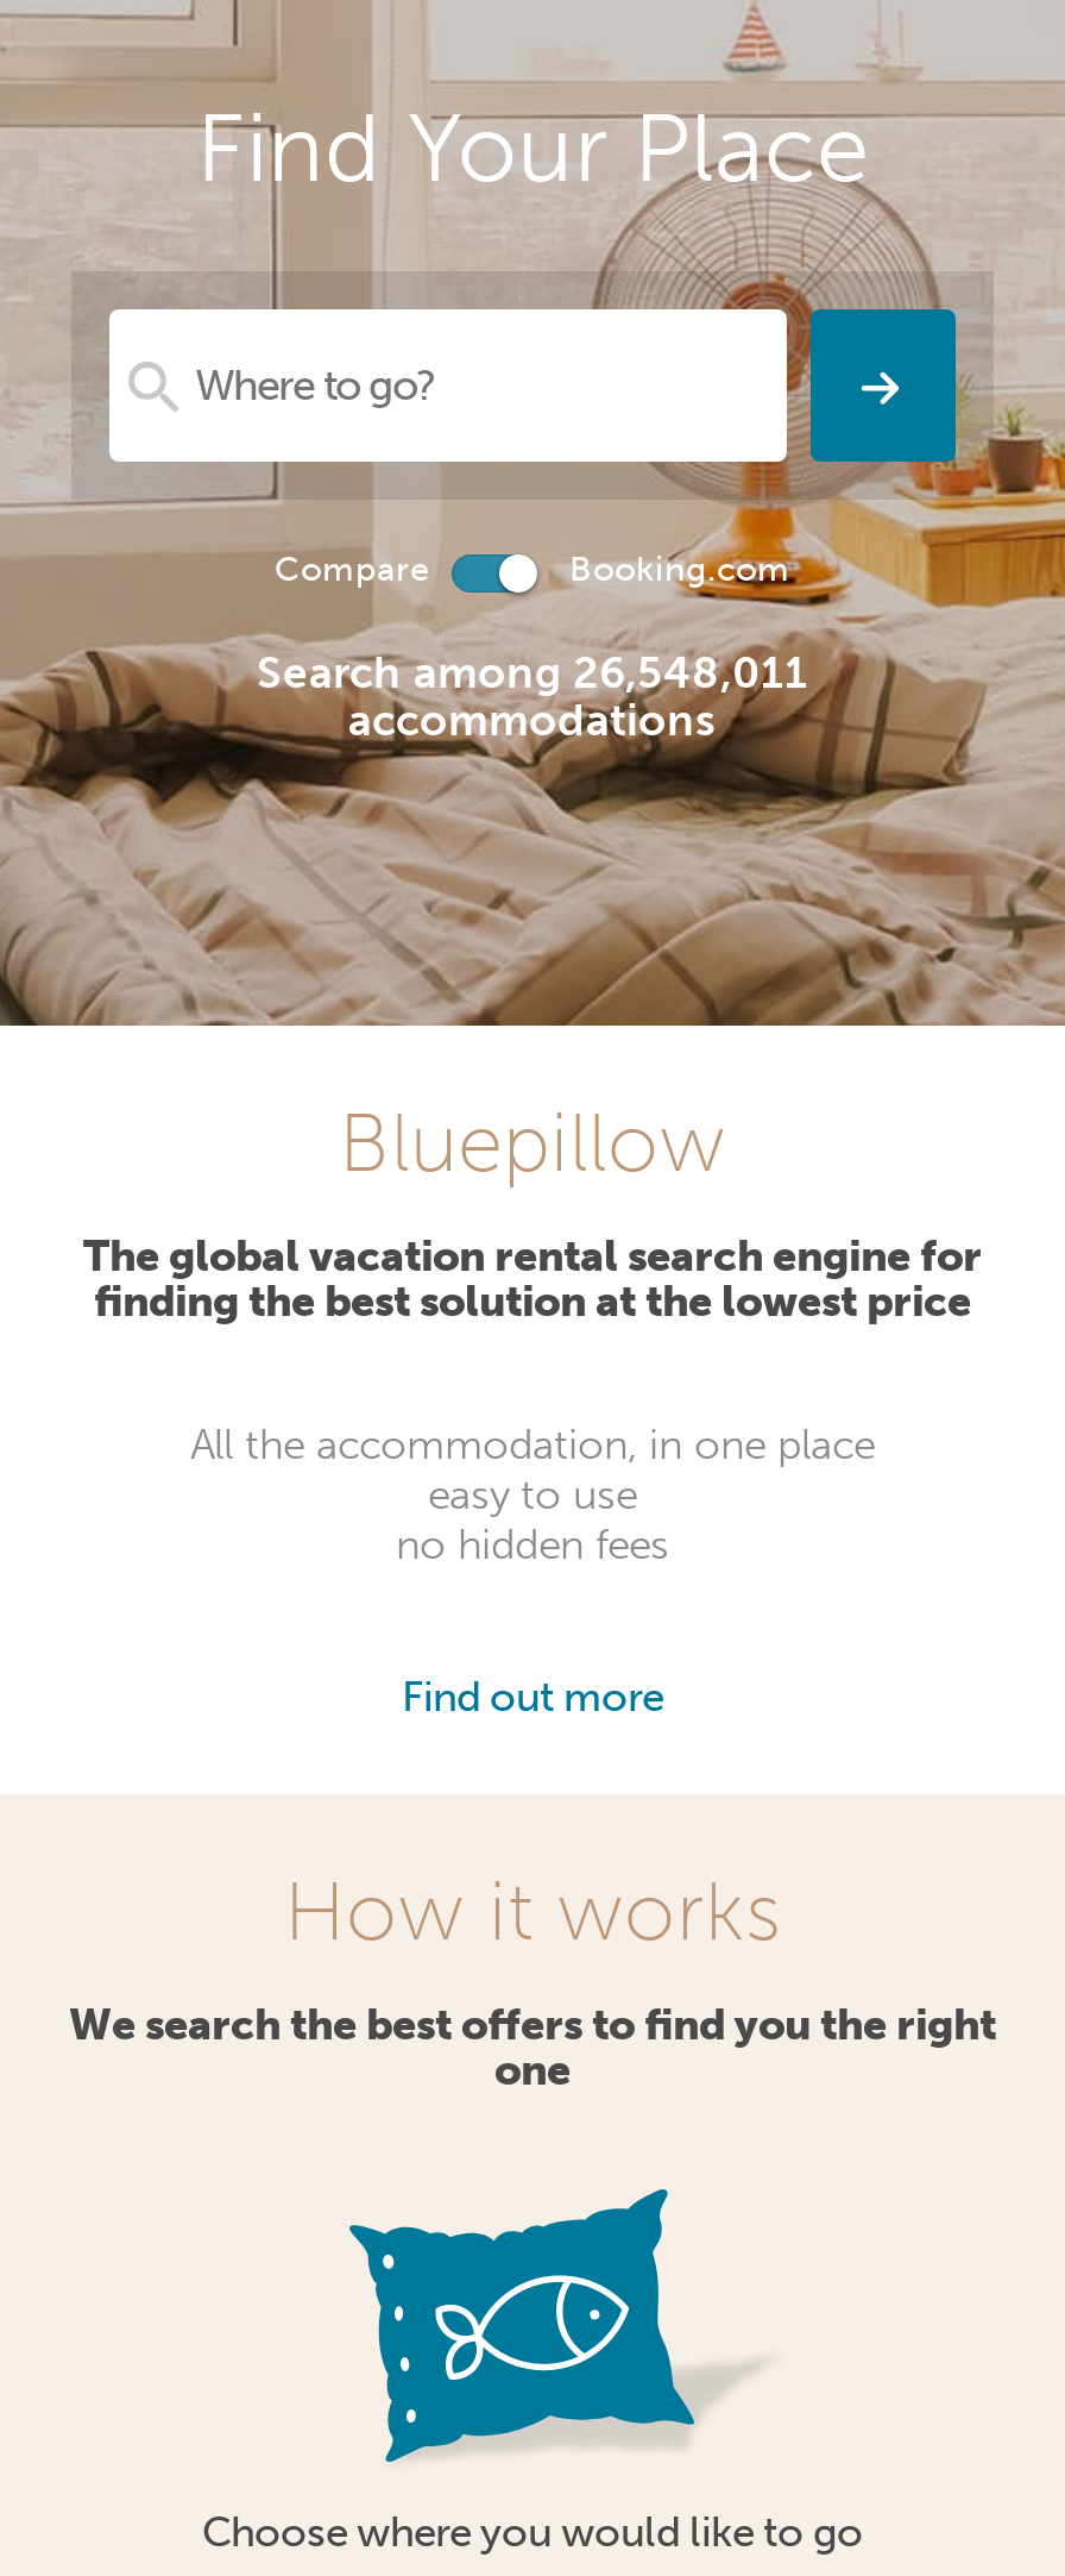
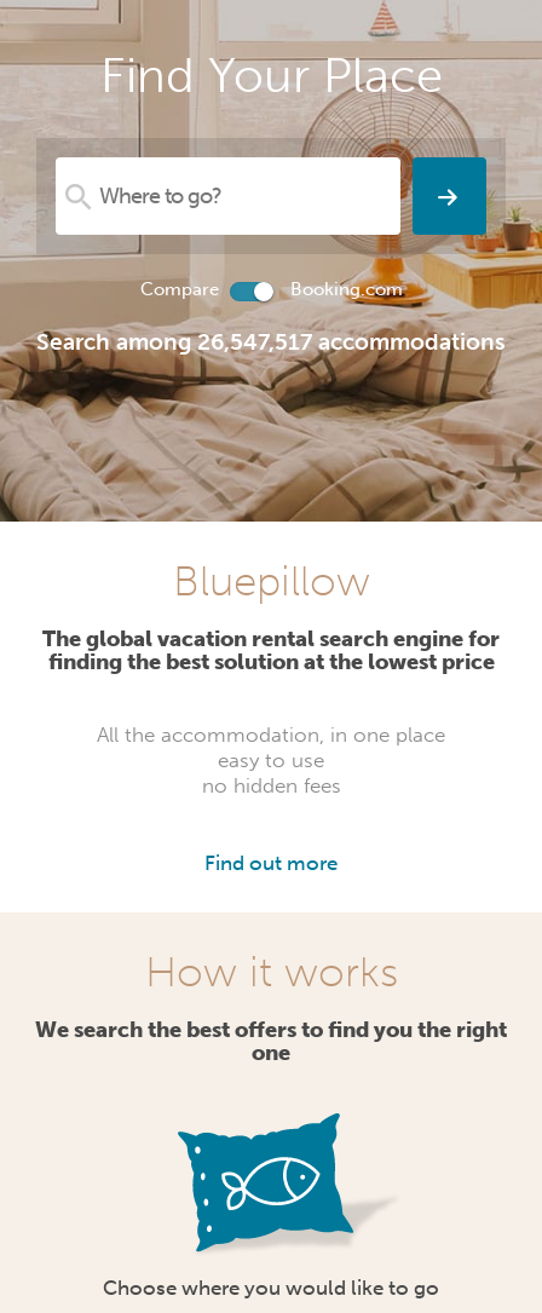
- Search among 26,548,011
- accommodations
+ Search among 26,547,517 accommodations
